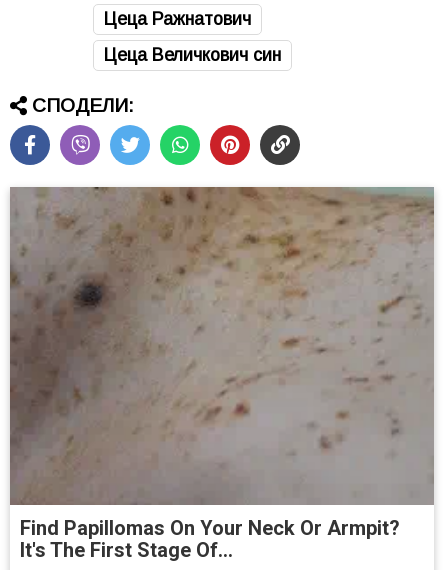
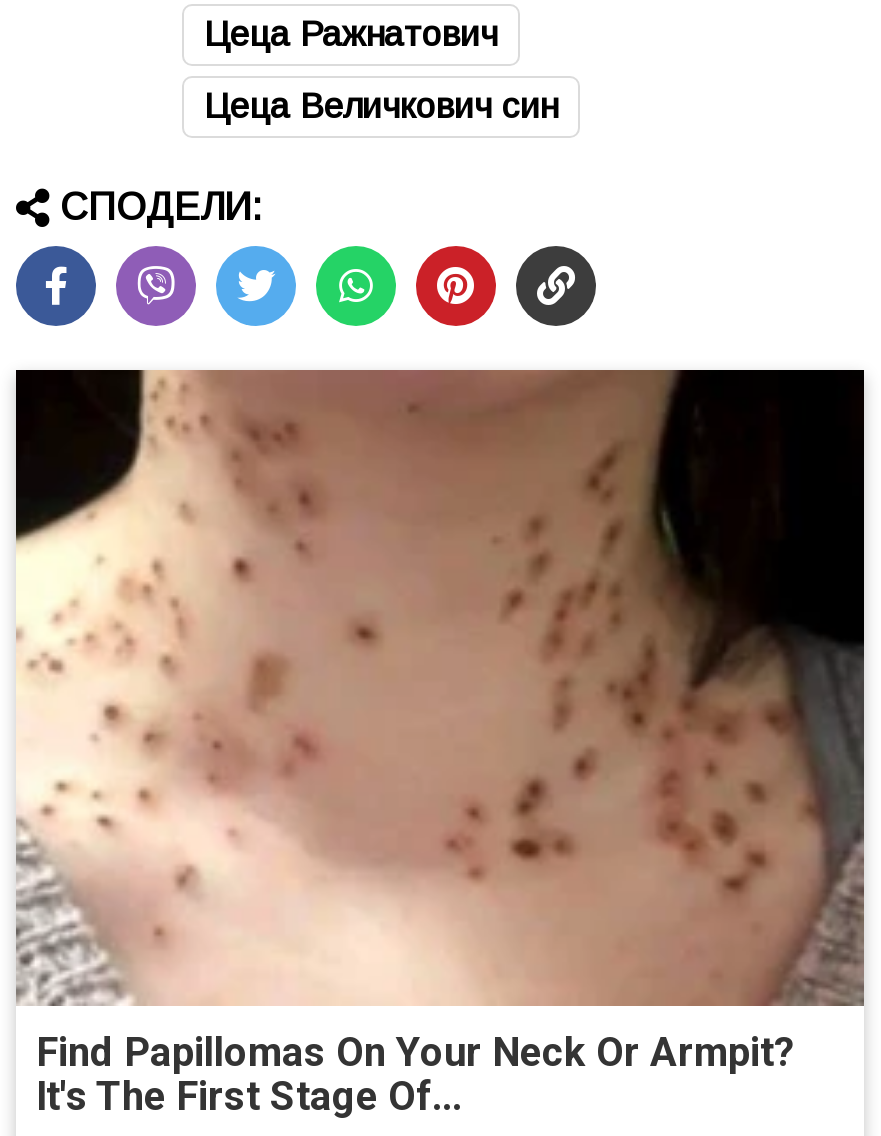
- [image]
+ [image]
